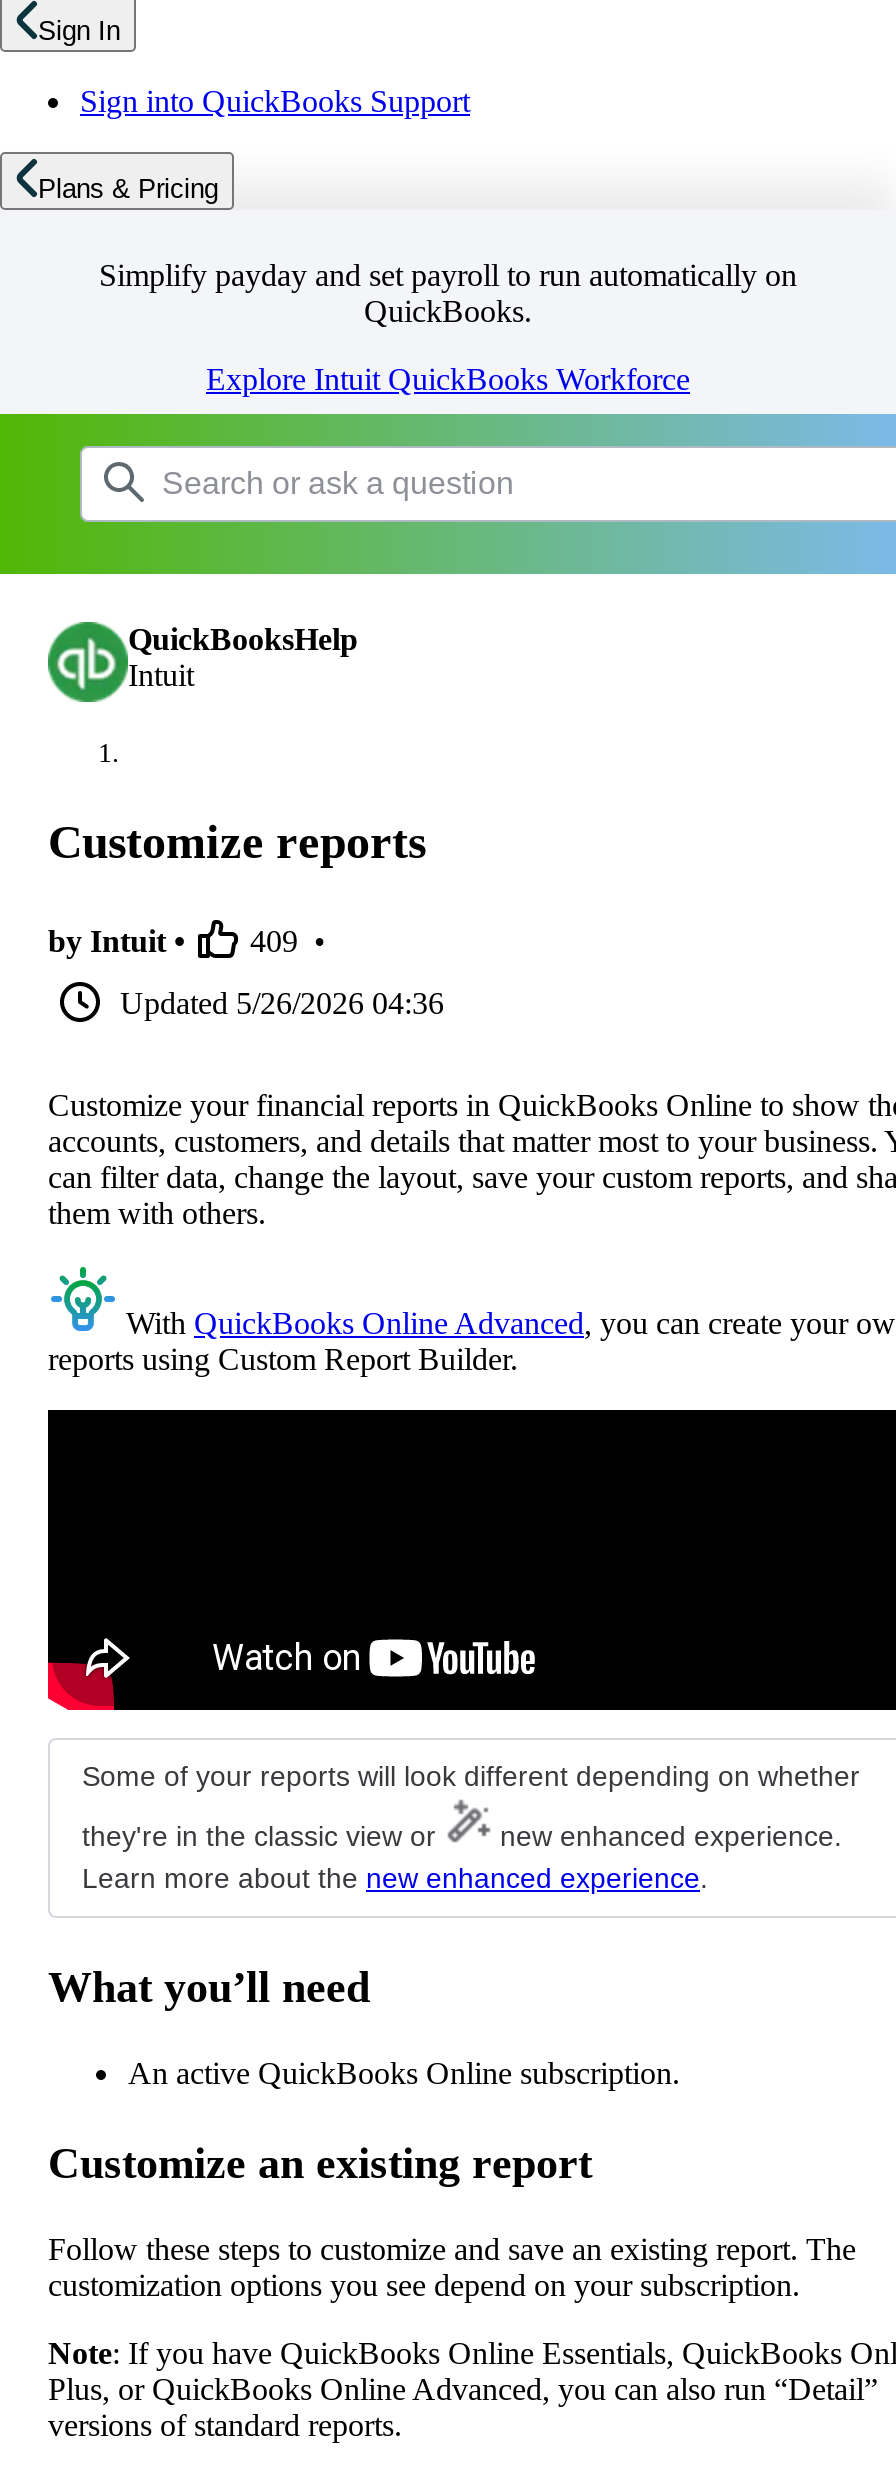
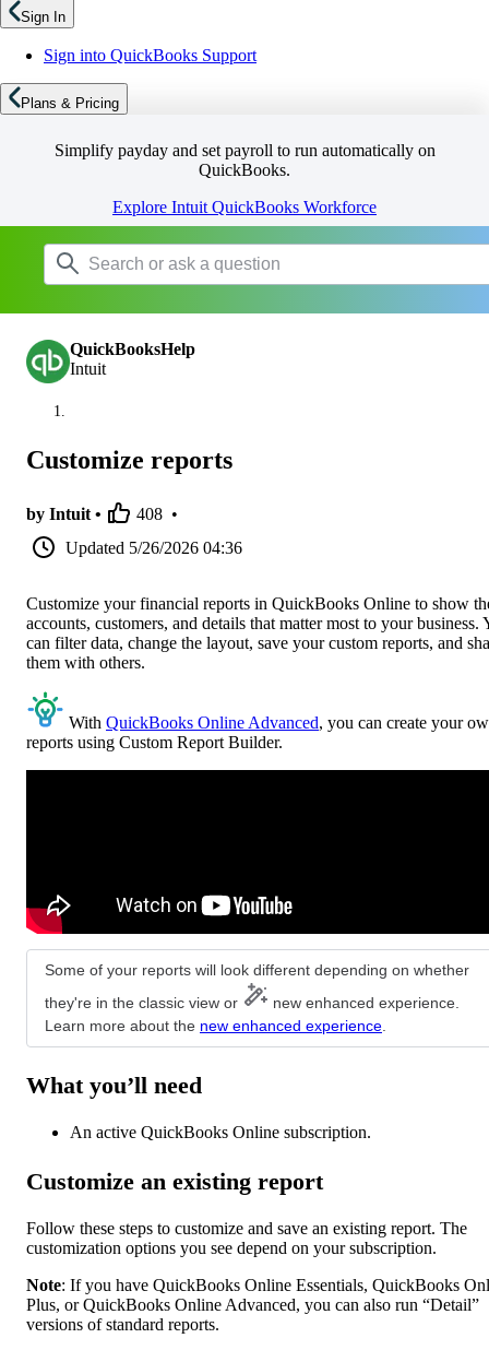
- by Intuit • 409 •
+ by Intuit • 408 •
